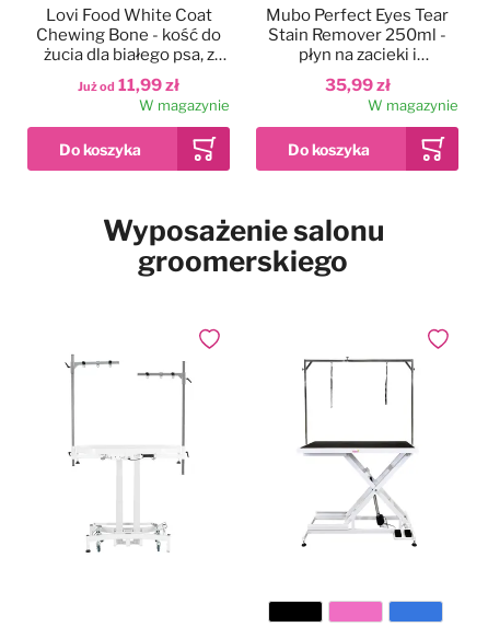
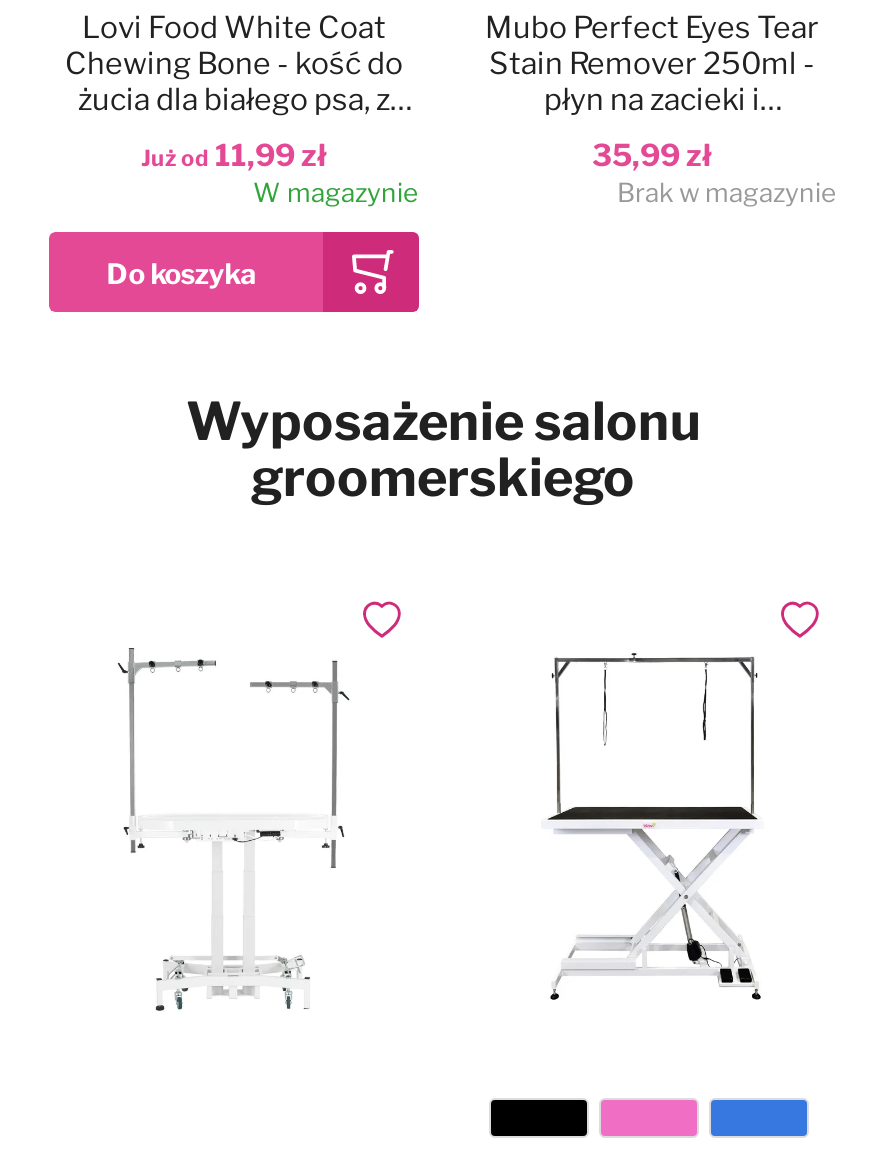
- W magazynie
+ Brak w magazynie

- [image]
